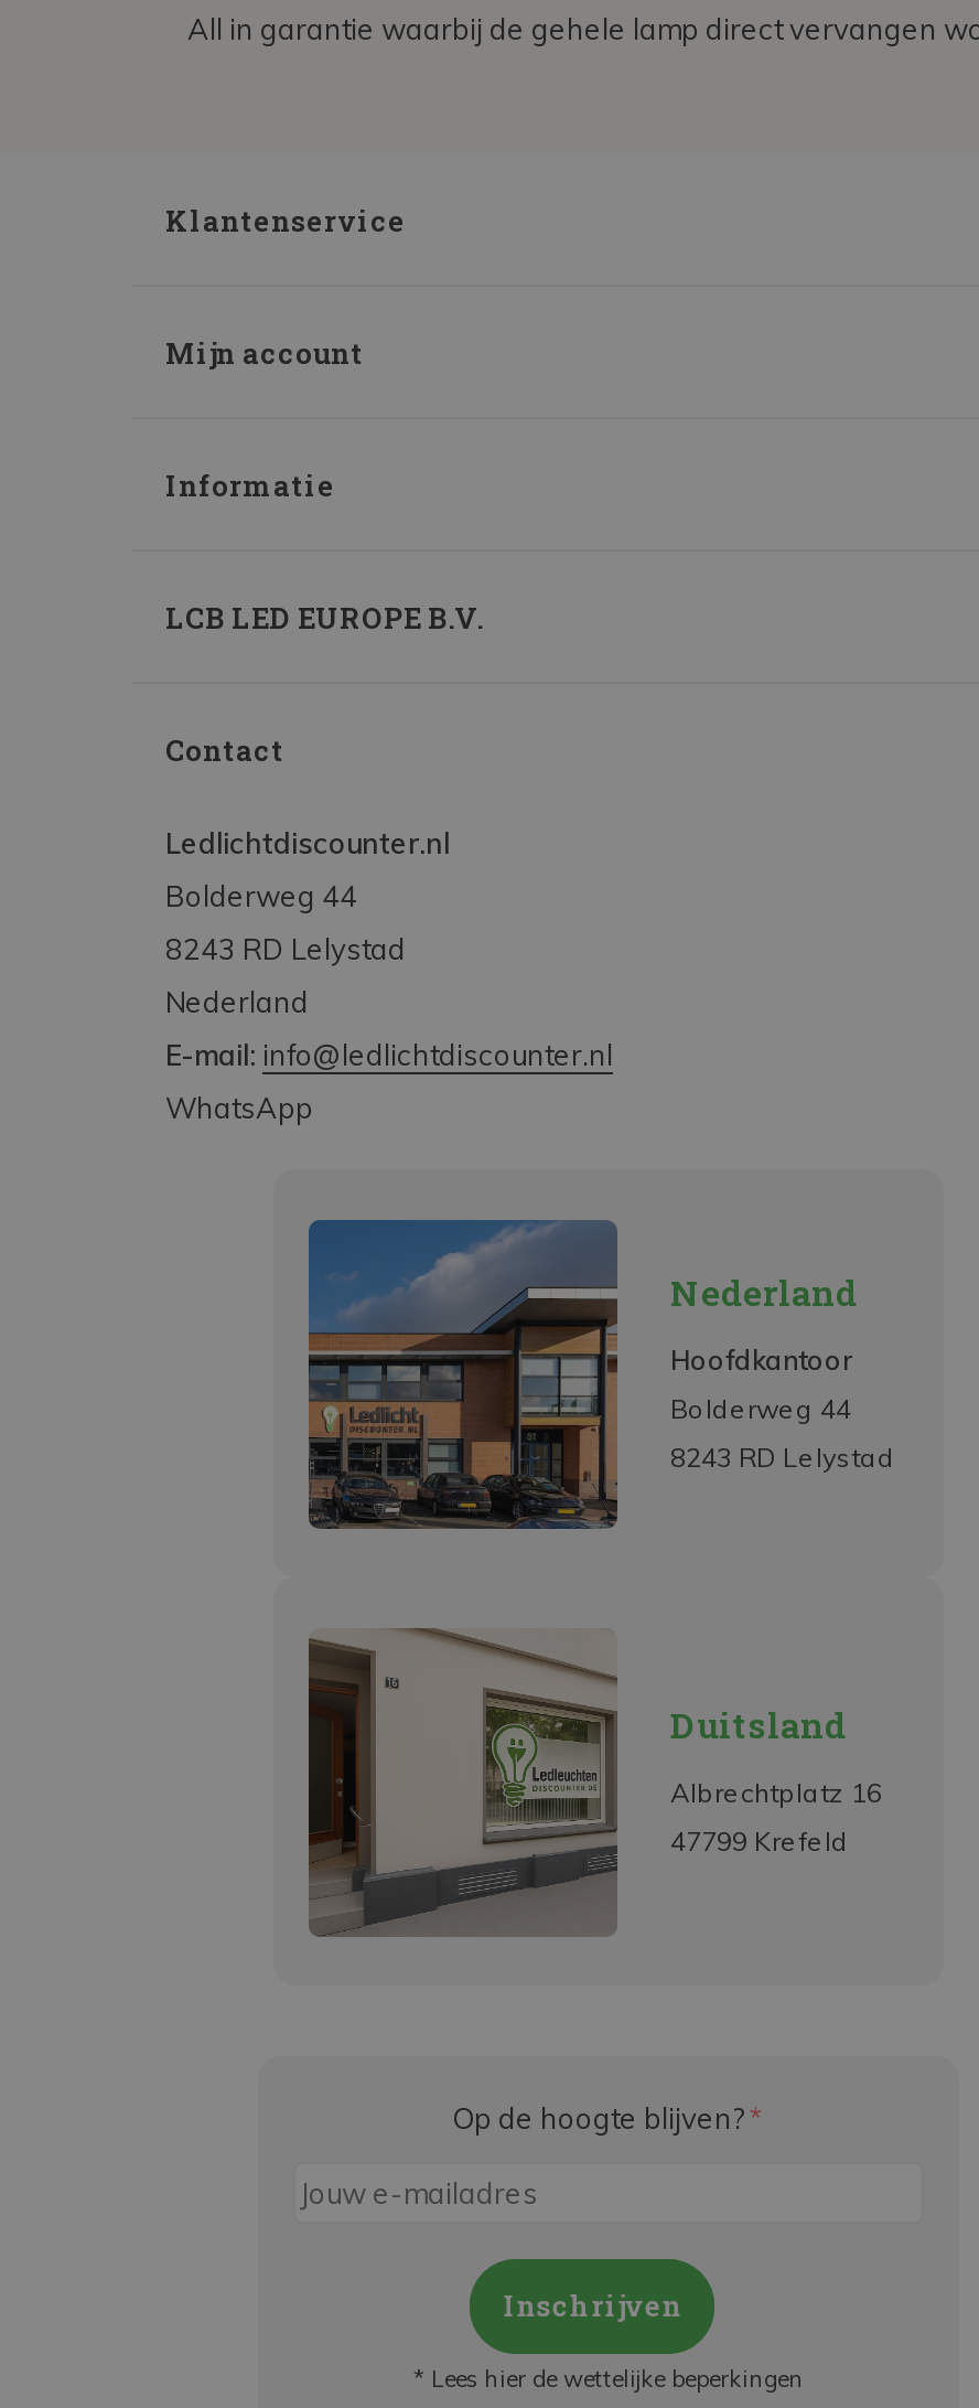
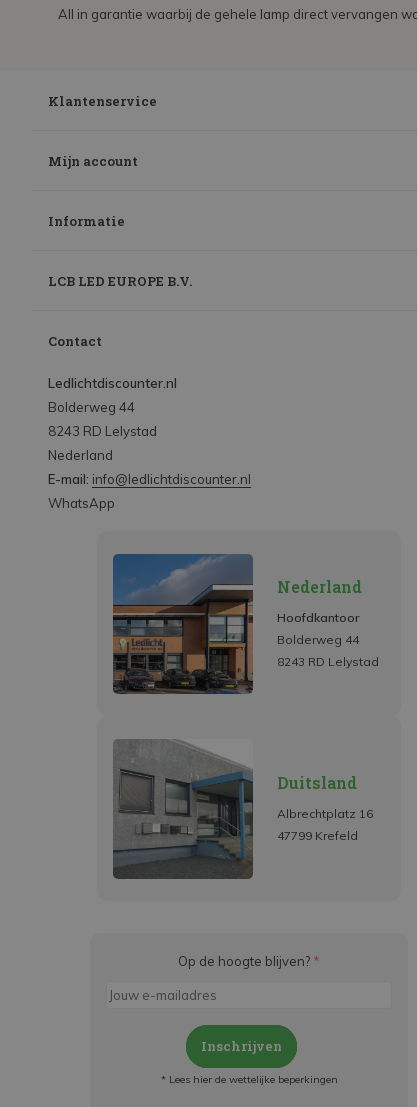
- [image]
+ [image]
